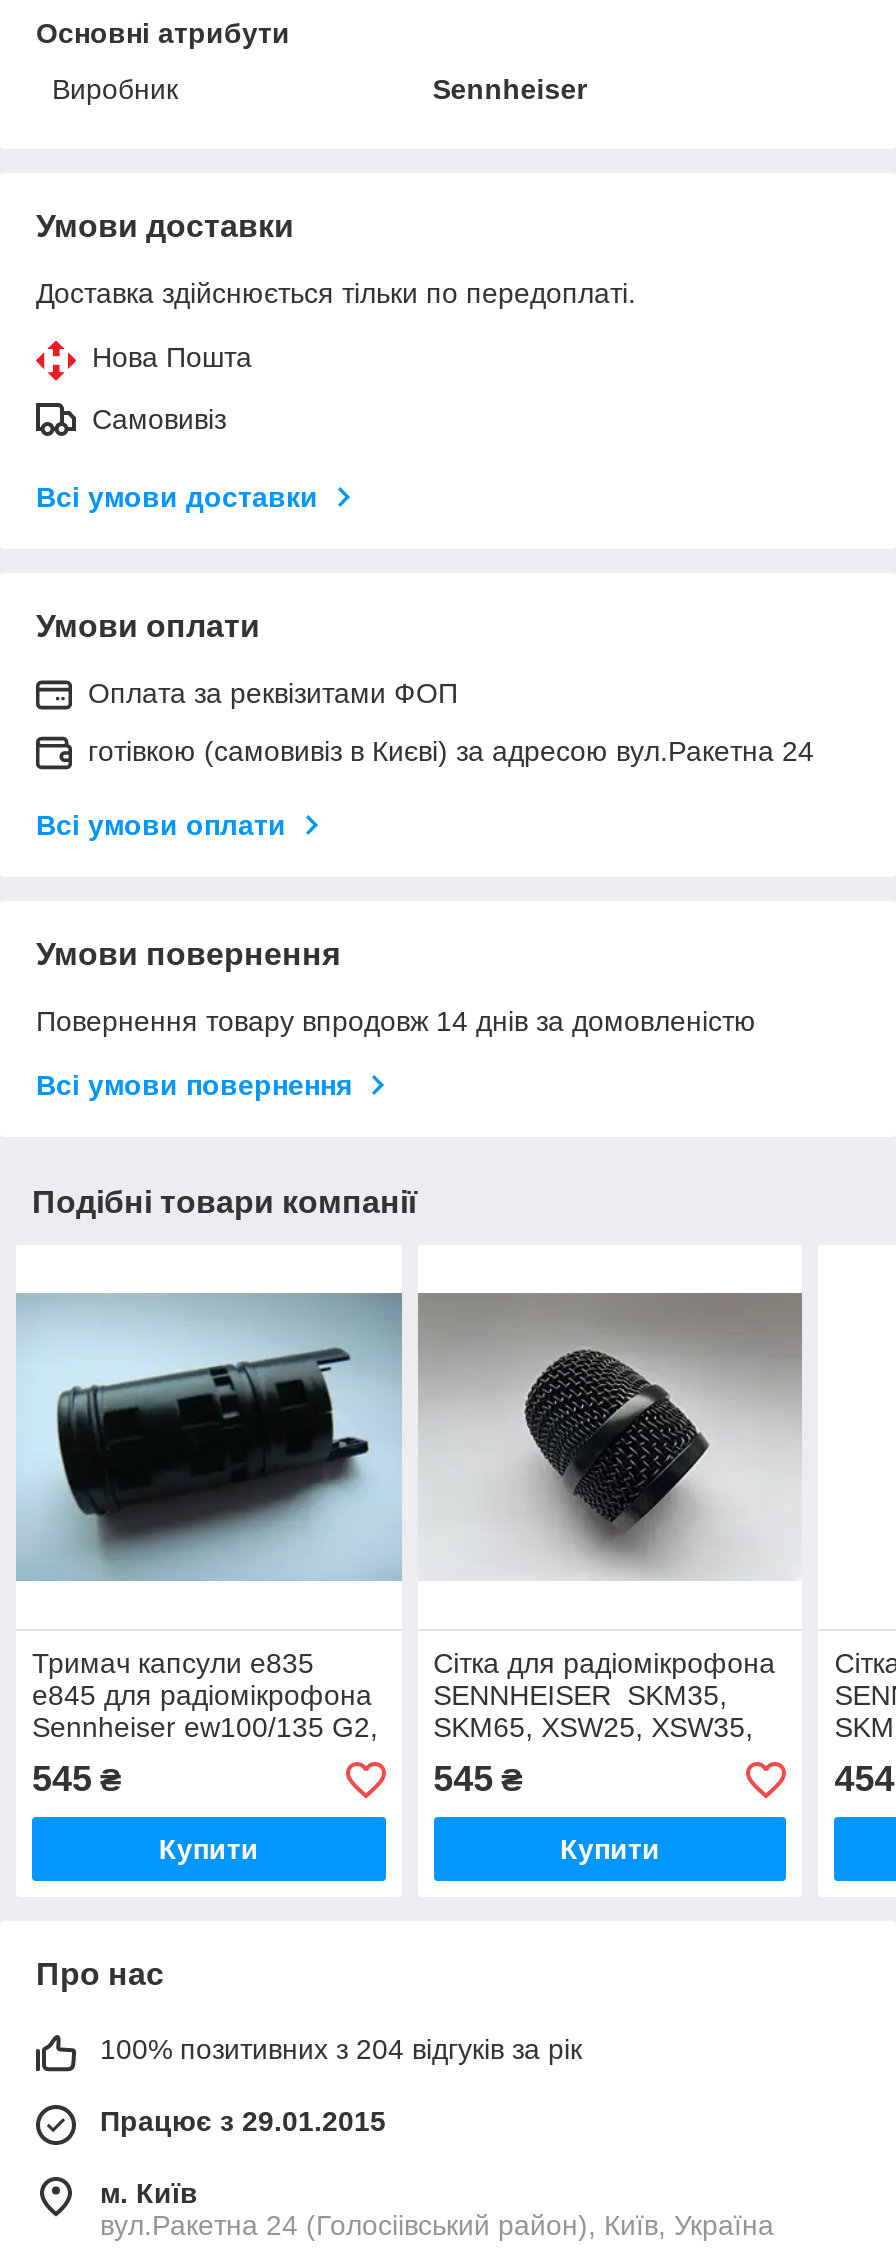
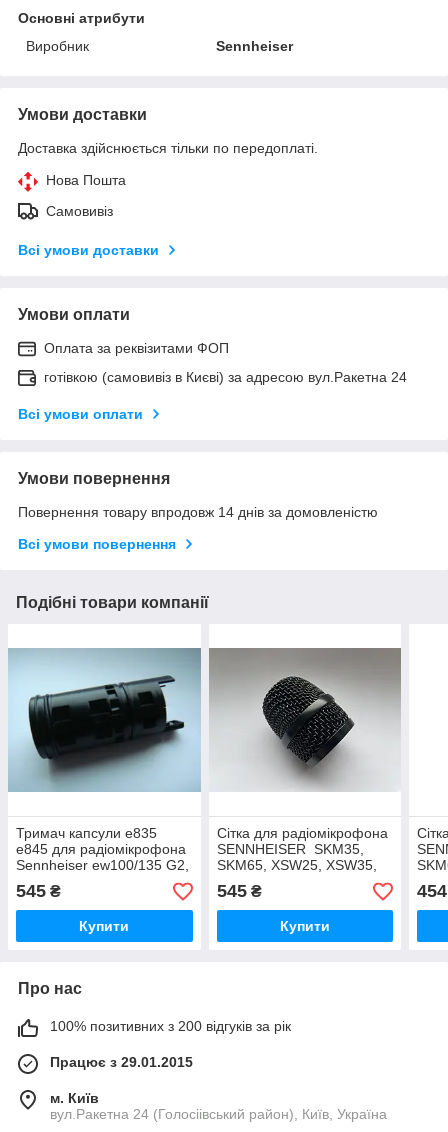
- 100% позитивних з 204 відгуків за рік
+ 100% позитивних з 200 відгуків за рік
